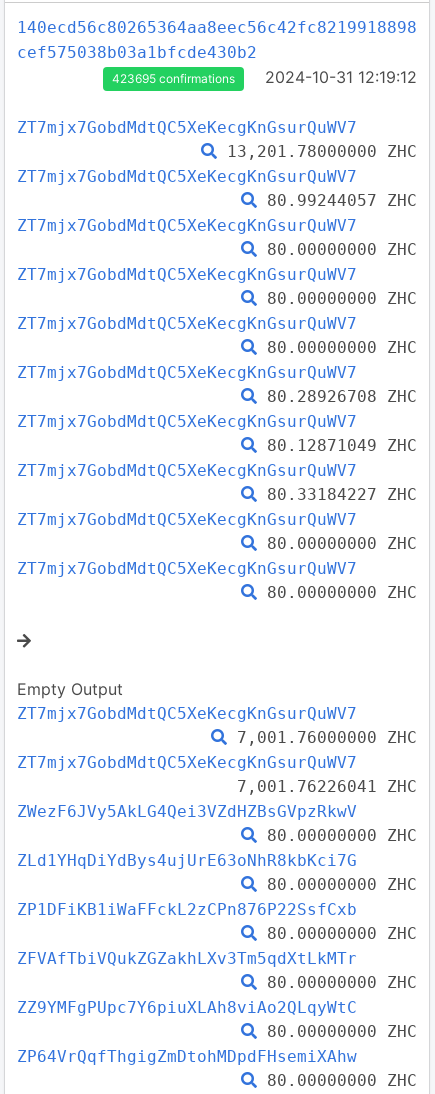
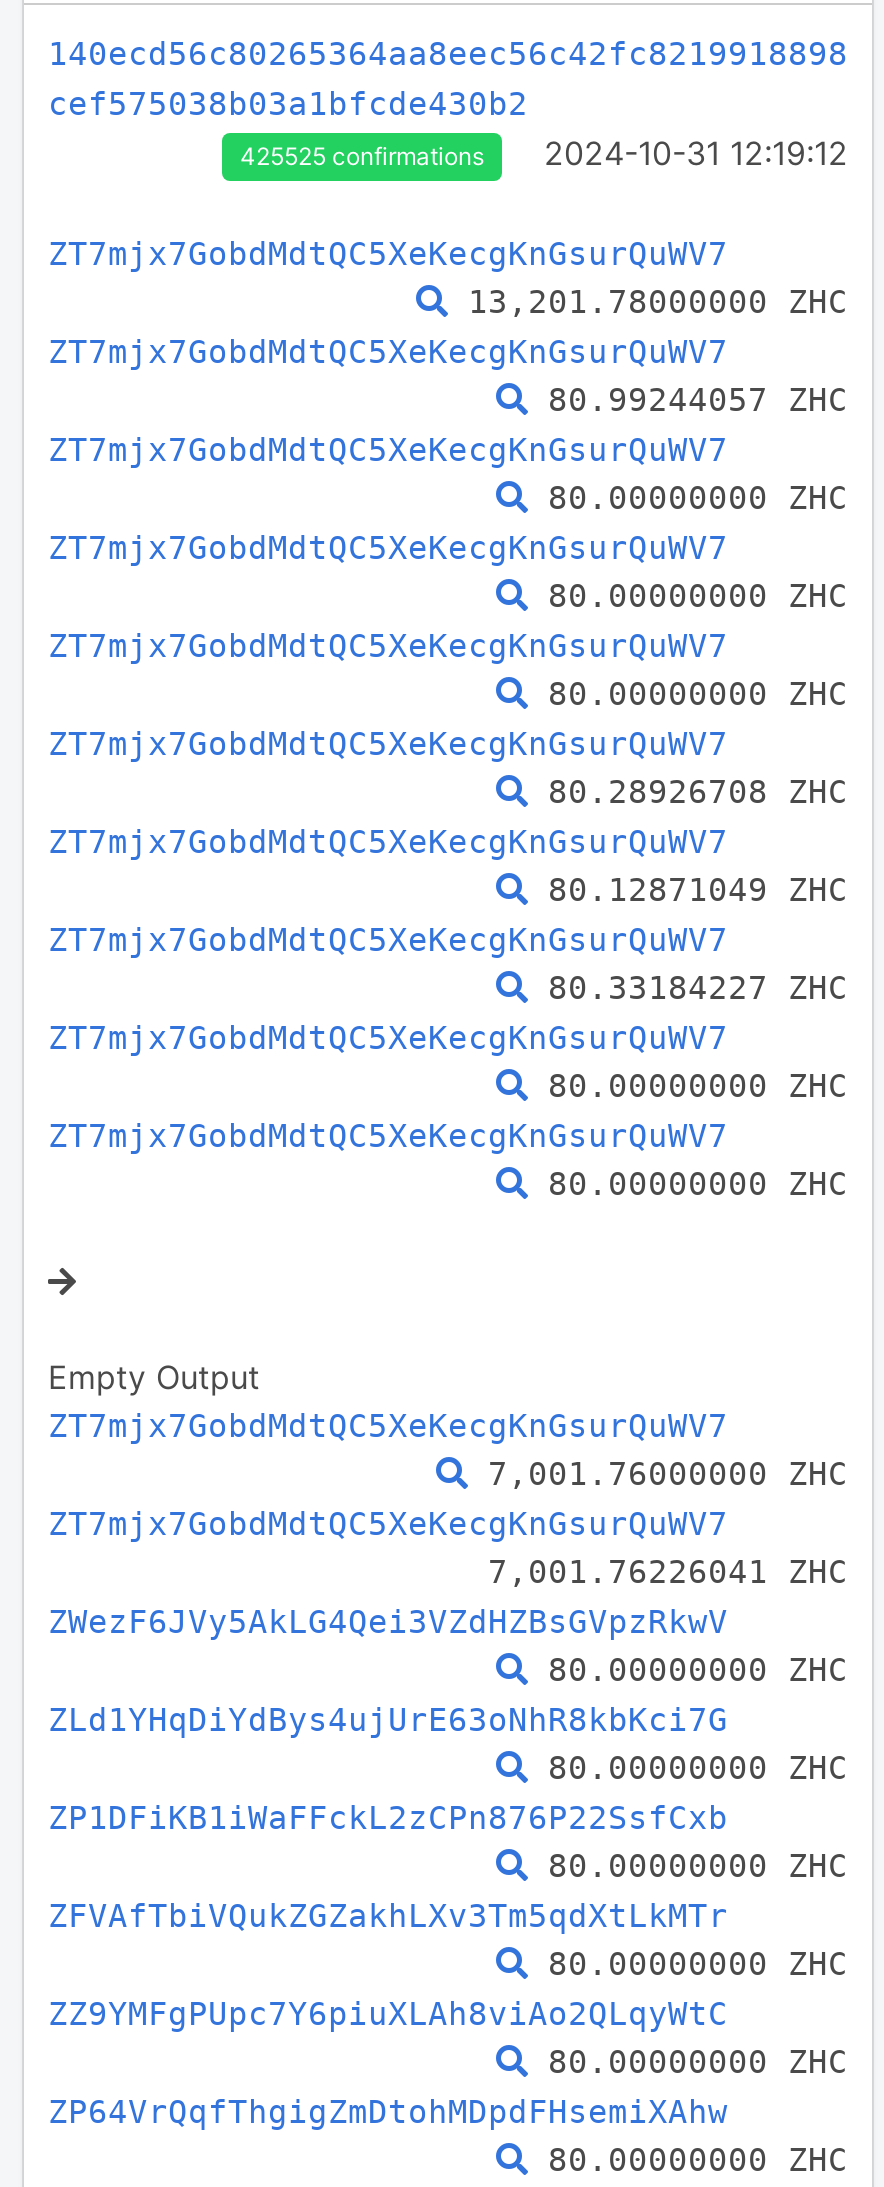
- 423695 confirmations
+ 425525 confirmations
